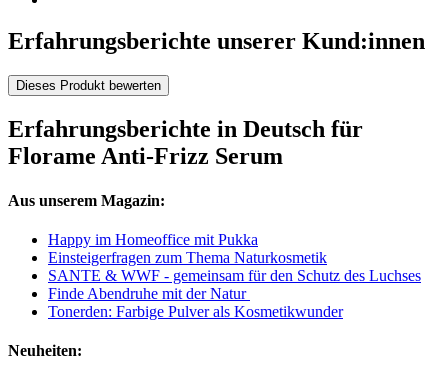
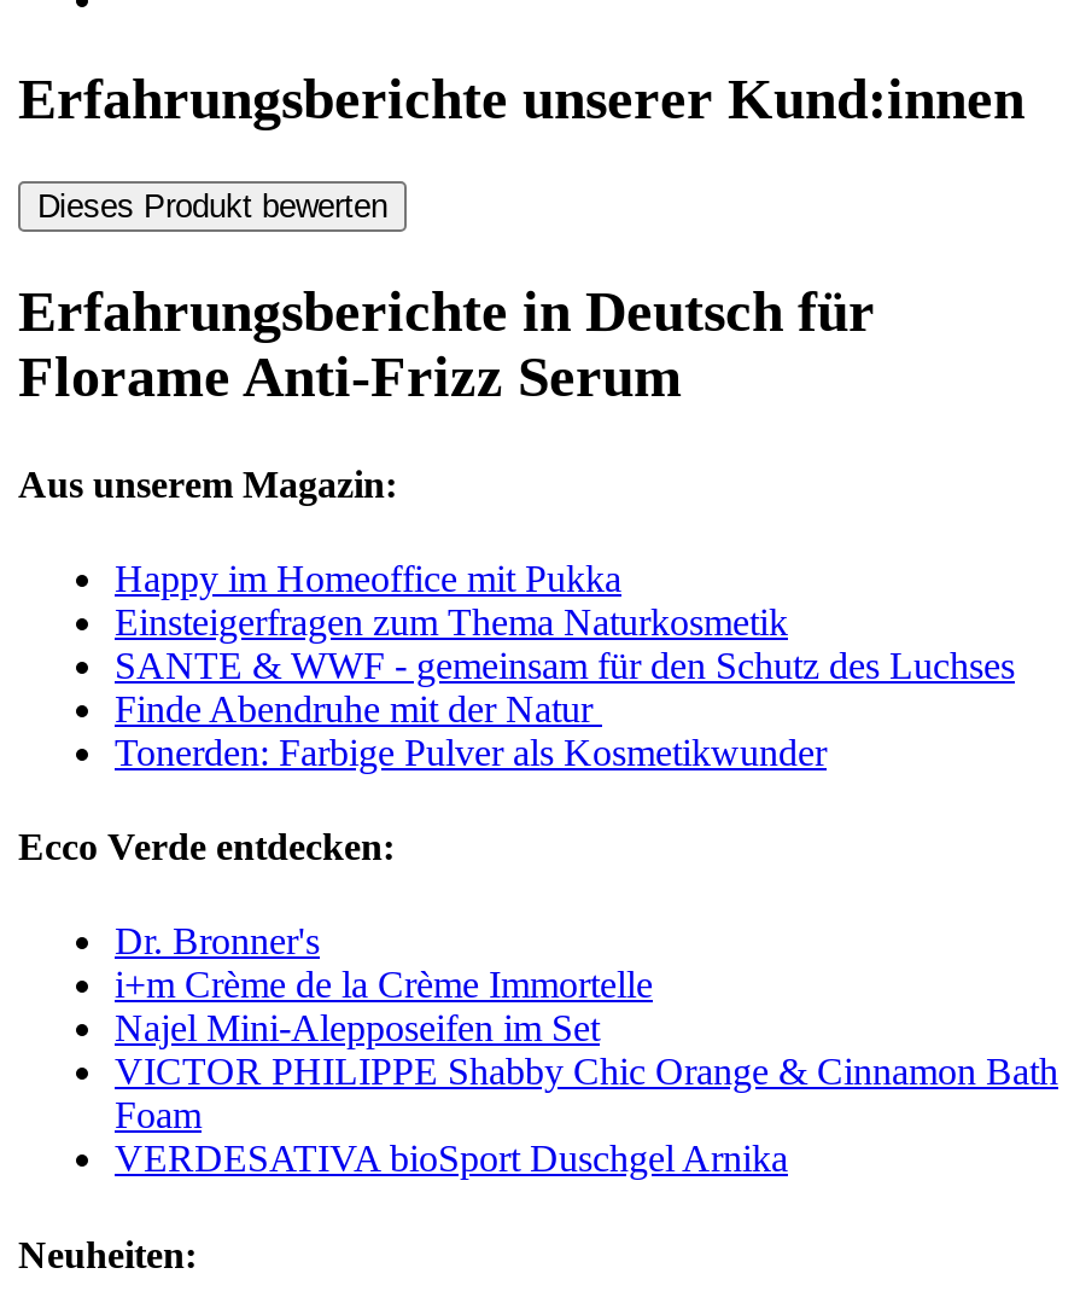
+ Ecco Verde entdecken:
+ Dr. Bronner's
+ i+m Crème de la Crème Immortelle
+ Najel Mini-Alepposeifen im Set
+ VICTOR PHILIPPE Shabby Chic Orange & Cinnamon Bath
+ Foam
+ VERDESATIVA bioSport Duschgel Arnika
